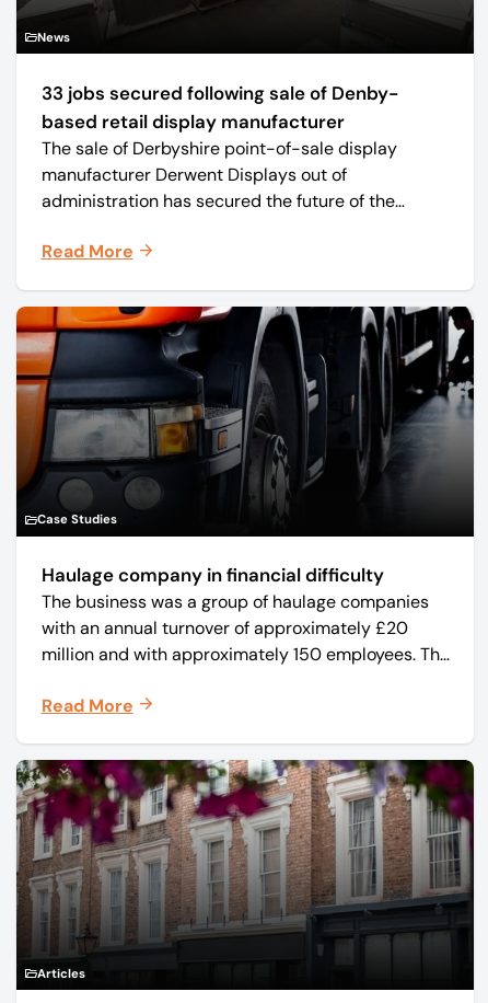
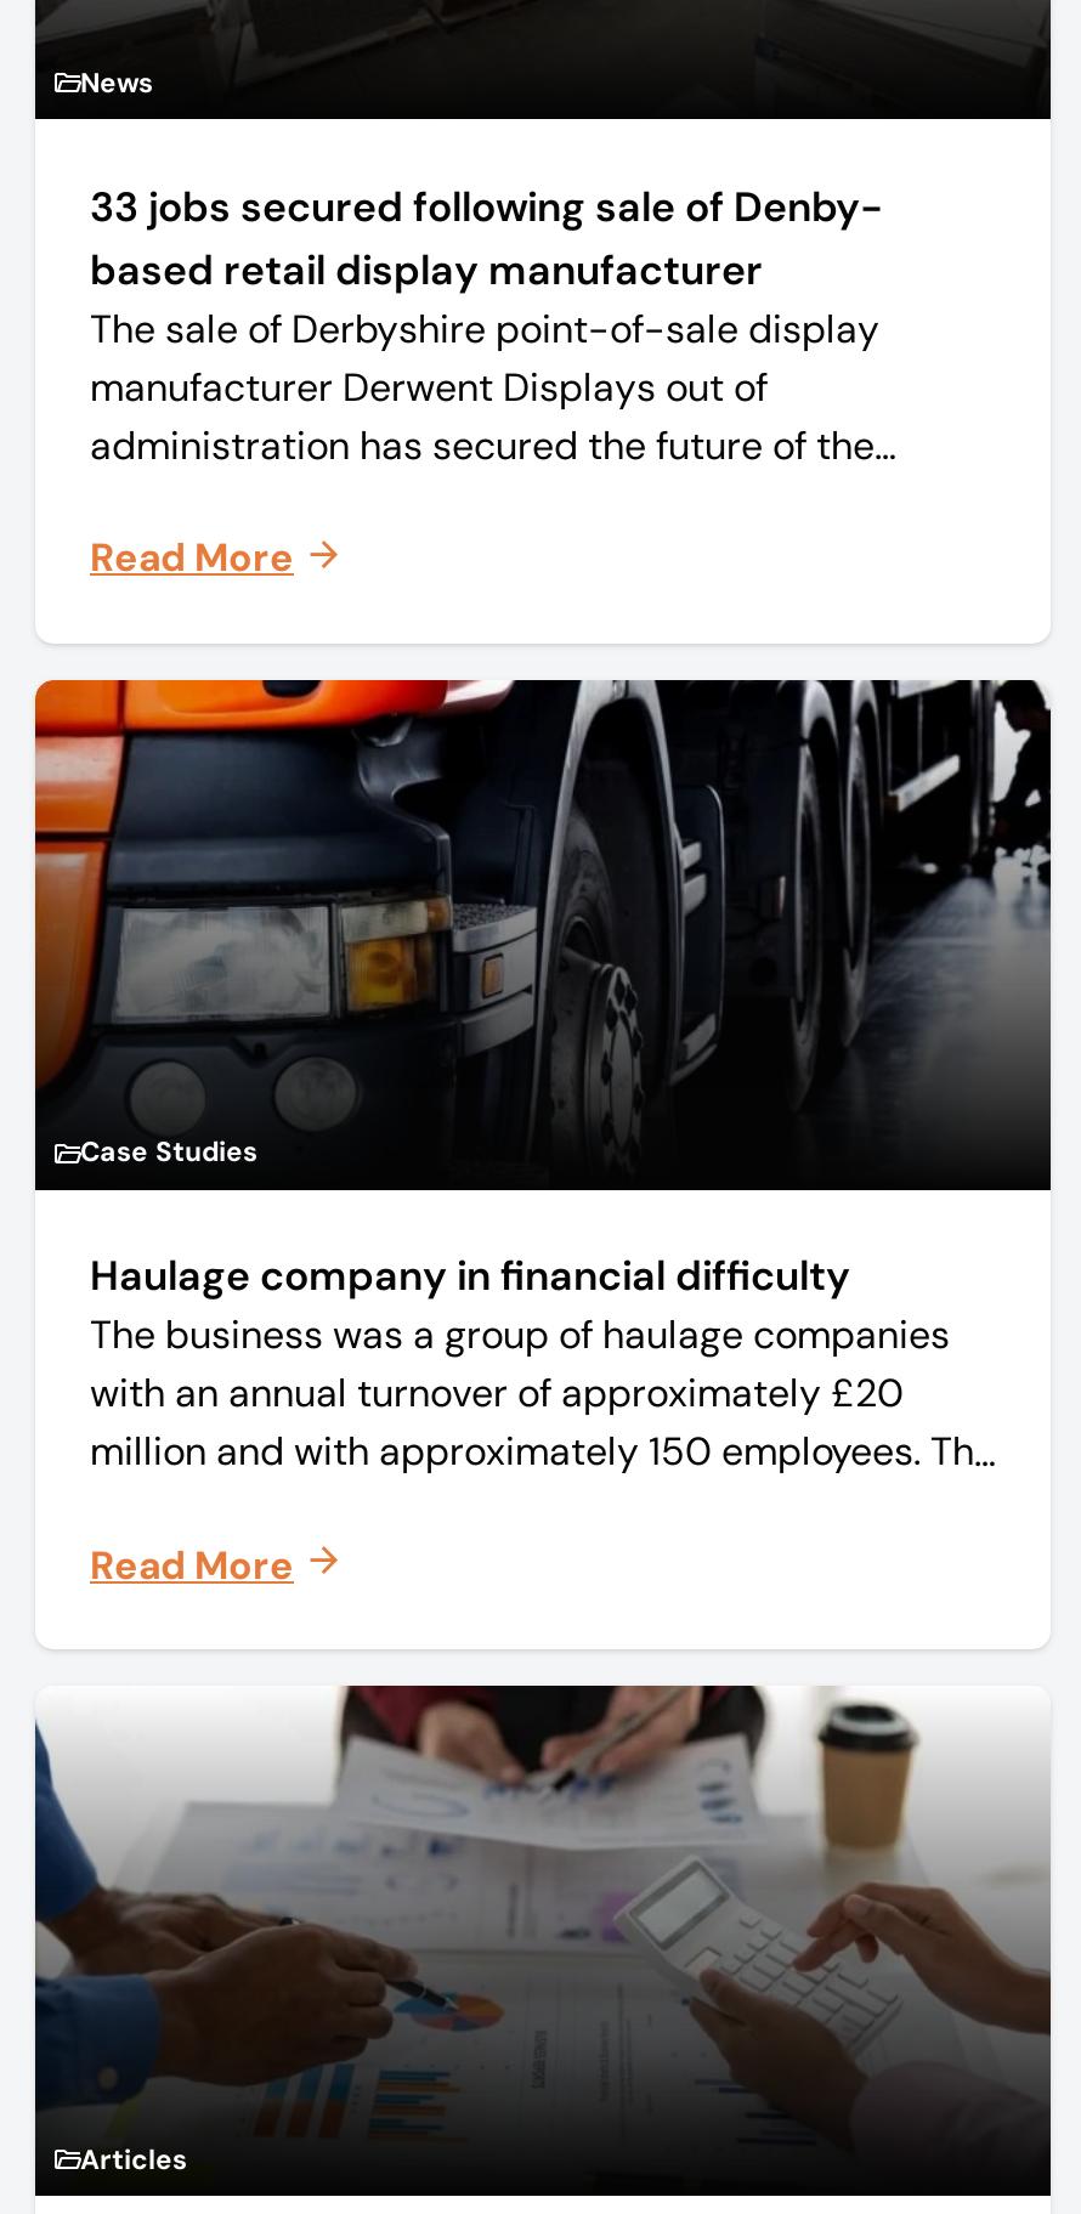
- [image]
+ [image]
